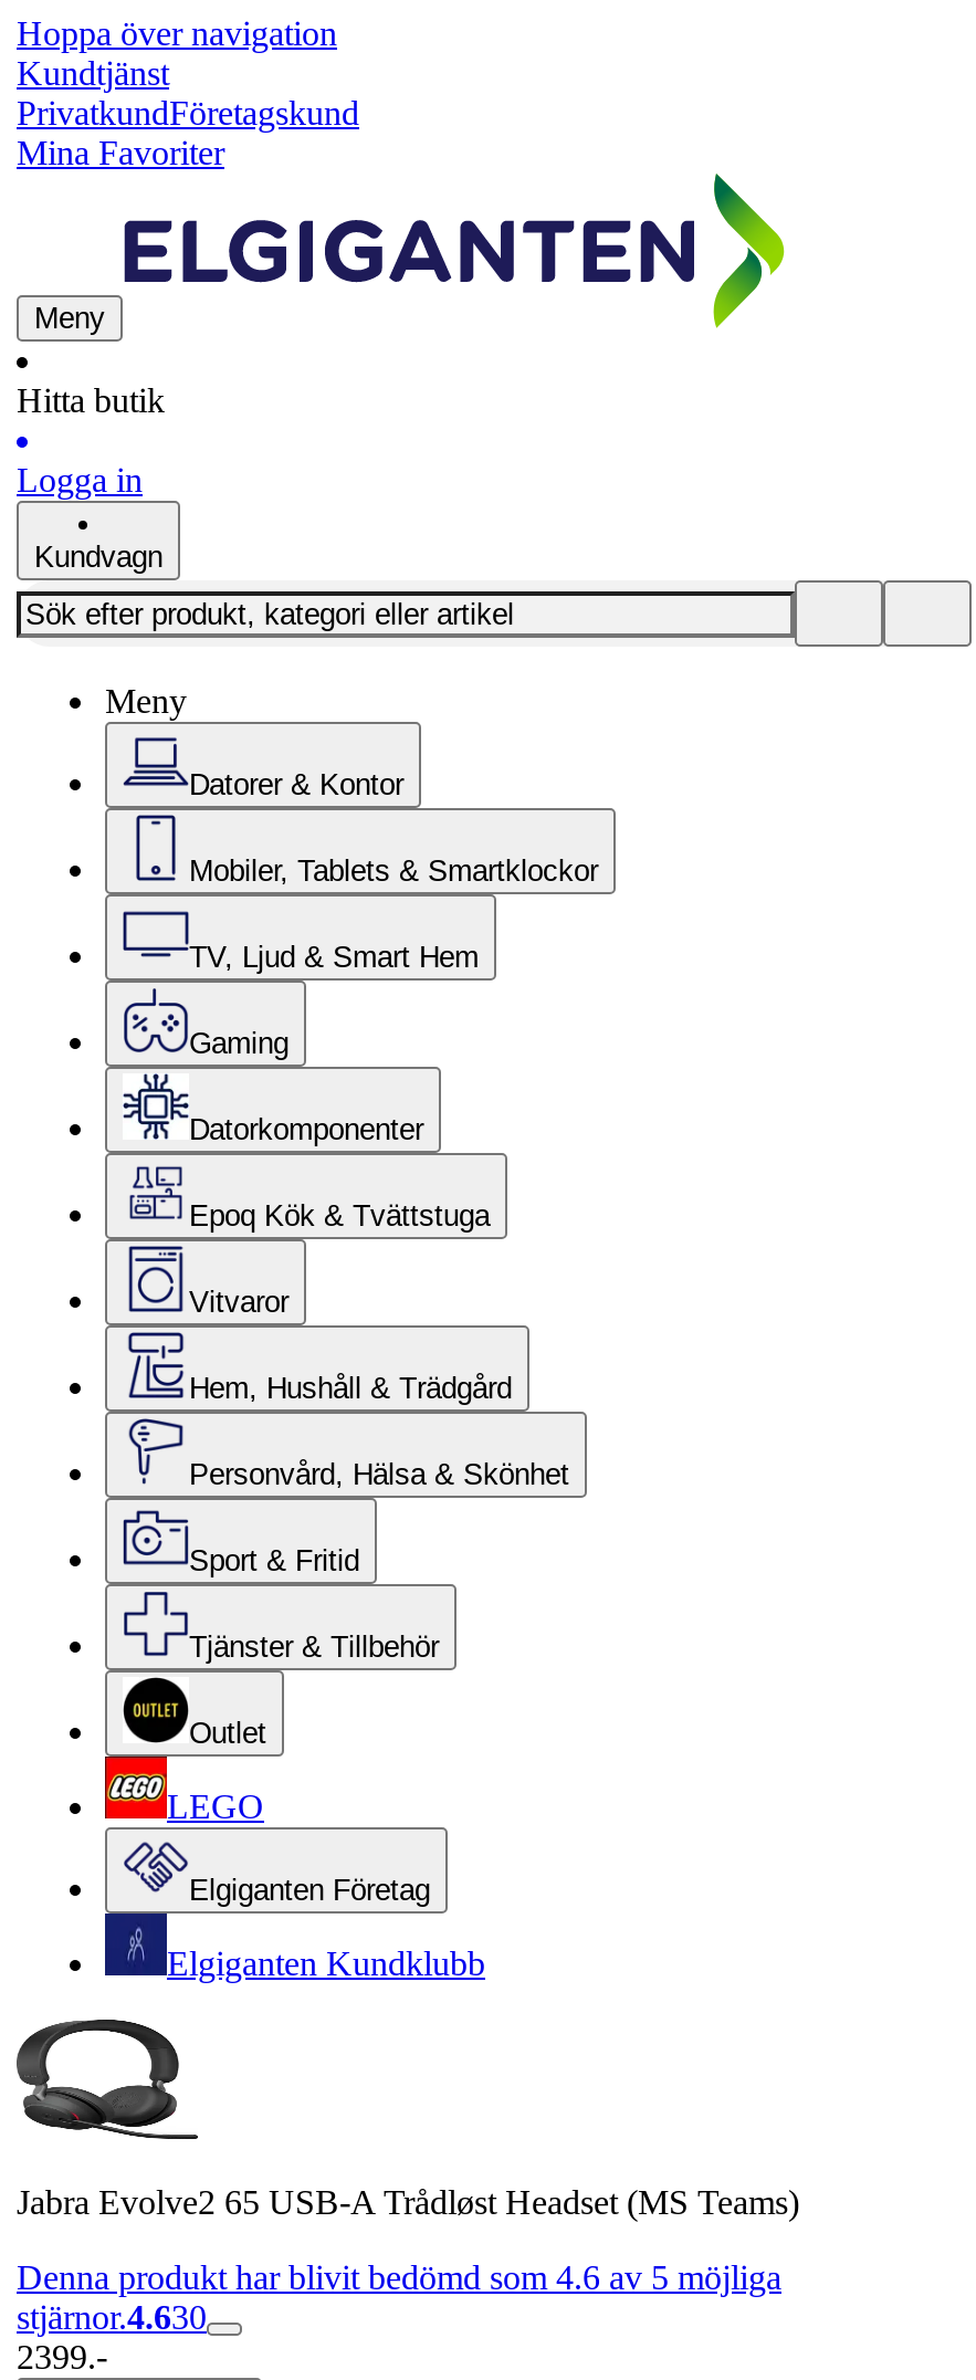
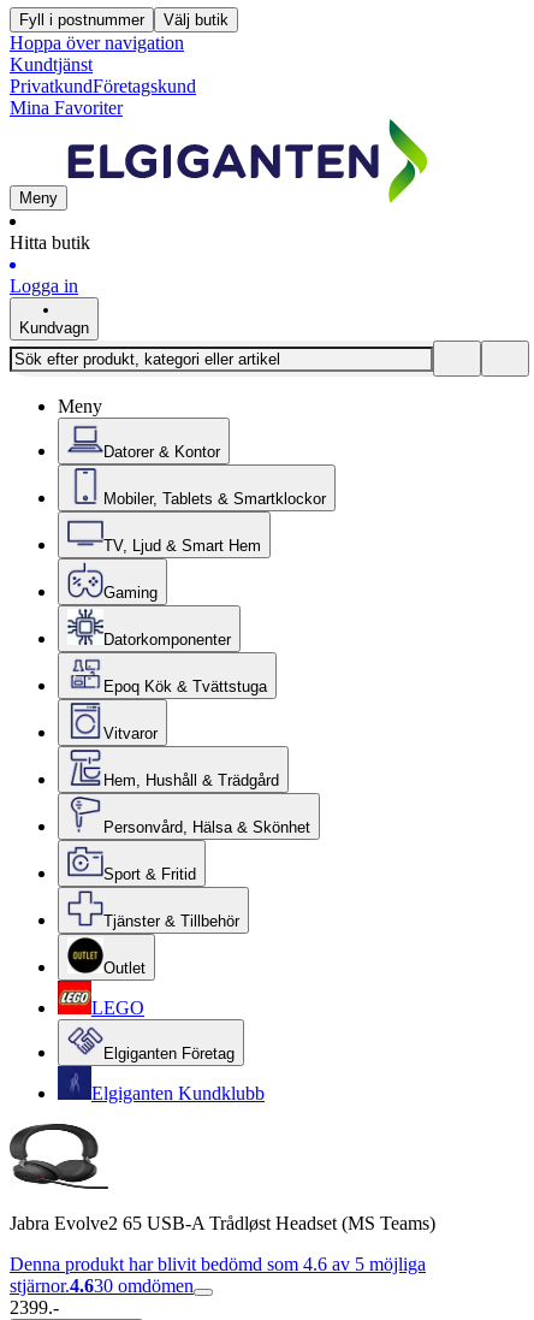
+ Fyll i postnummer
+ Välj butik

- stjärnor.4.630
+ stjärnor.4.630 omdömen
